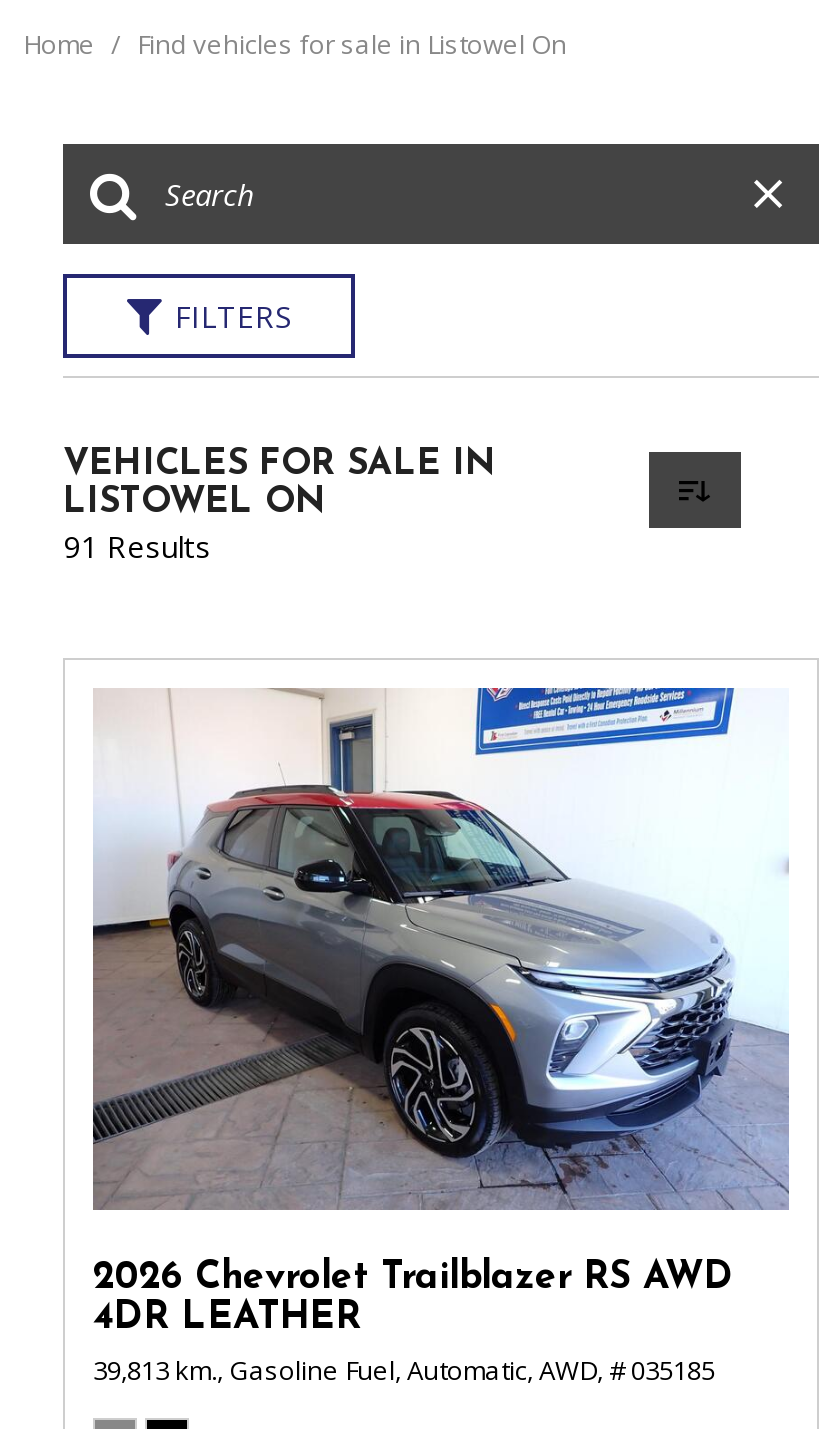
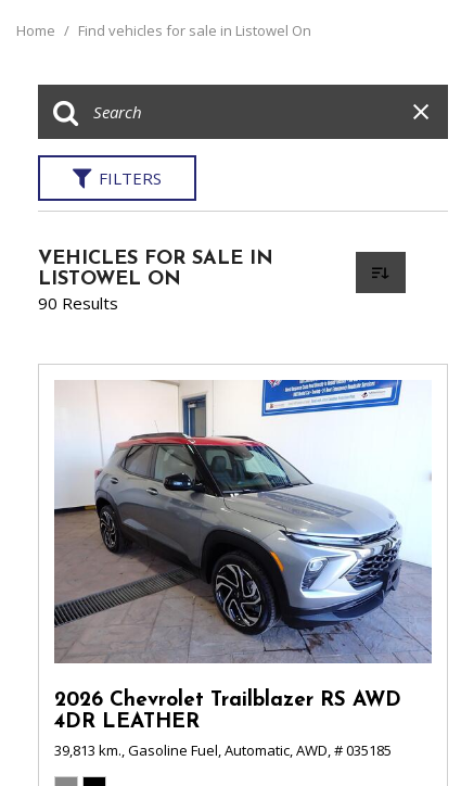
- 91 Results
+ 90 Results
